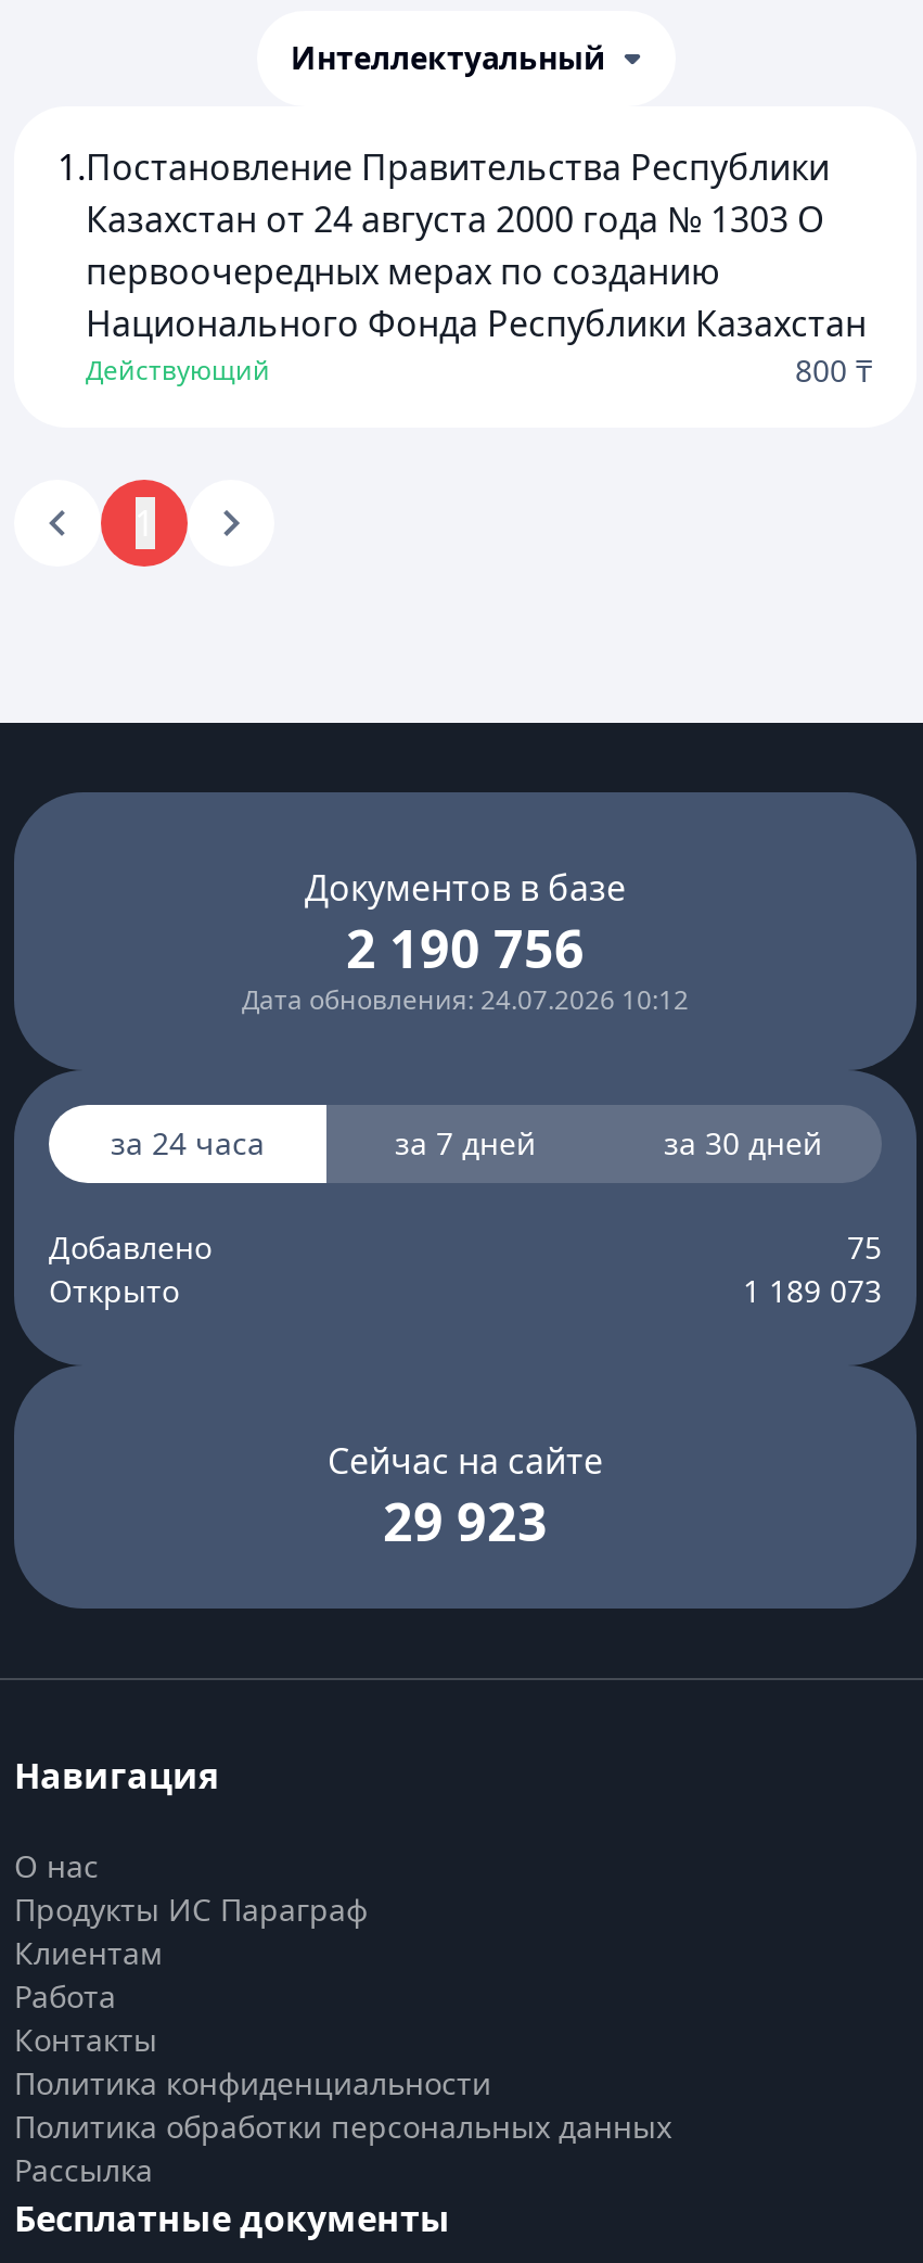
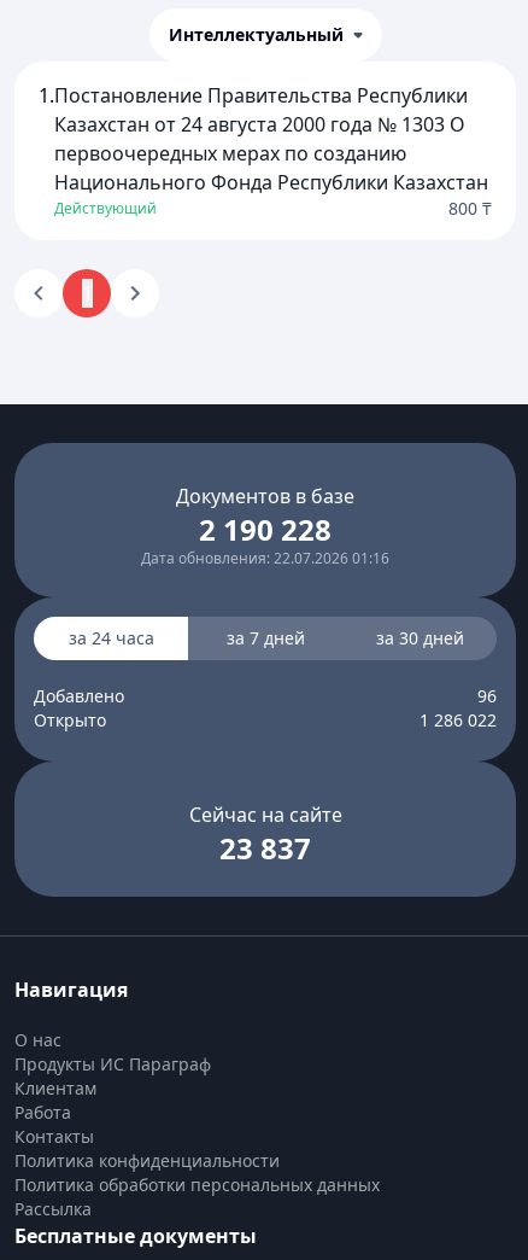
- 2 190 756
+ 2 190 228

- Дата обновления: 24.07.2026 10:12
+ Дата обновления: 22.07.2026 01:16

- 75
+ 96

- 1 189 073
+ 1 286 022

- 29 923
+ 23 837
